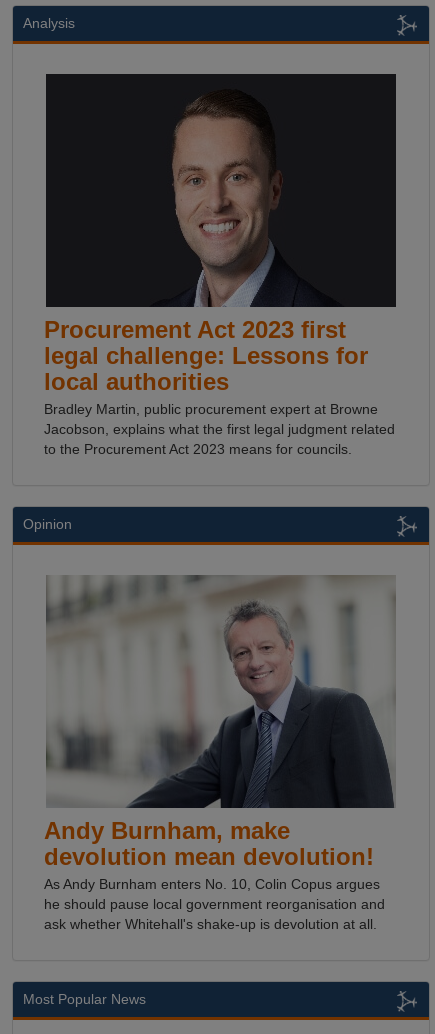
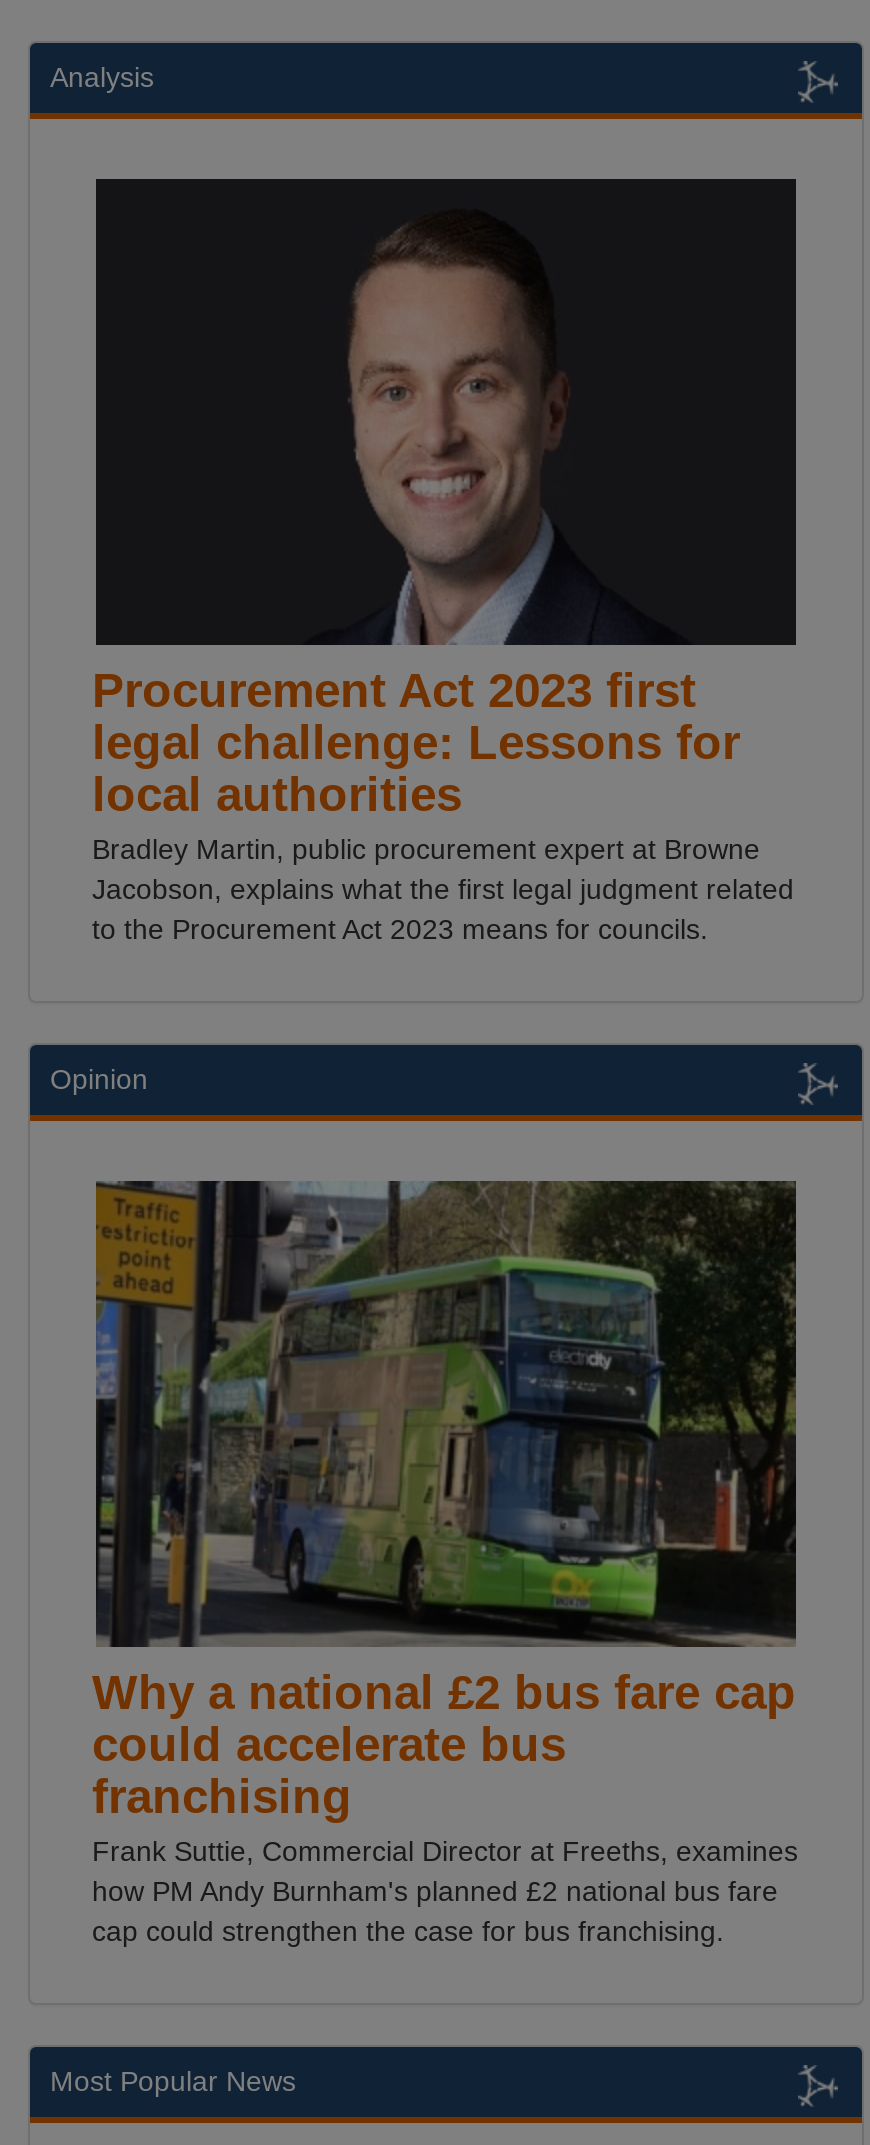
- [image]
- Andy Burnham, make
- devolution mean devolution!
- As Andy Burnham enters No. 10, Colin Copus argues
- he should pause local government reorganisation and
- ask whether Whitehall's shake-up is devolution at all.
+ [image]
+ Why a national £2 bus fare cap
+ could accelerate bus
+ franchising
+ Frank Suttie, Commercial Director at Freeths, examines
+ how PM Andy Burnham's planned £2 national bus fare
+ cap could strengthen the case for bus franchising.
